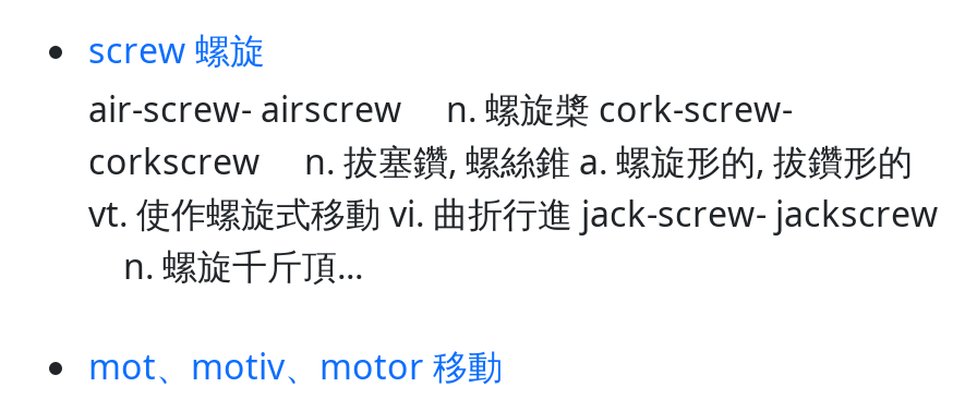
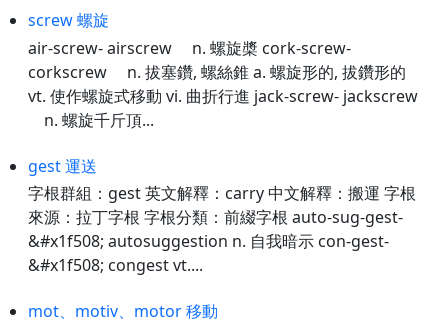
+ gest 運送
+ 字根群組：gest 英文解釋：carry 中文解釋：搬運 字根
+ 來源：拉丁字根 字根分類：前綴字根 auto-sug-gest-
+ &#x1f508; autosuggestion n. 自我暗示 con-gest-
+ &#x1f508; congest vt....
